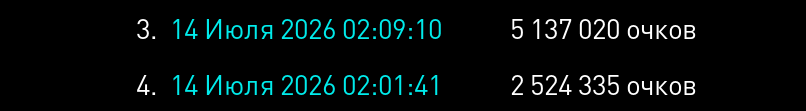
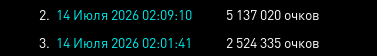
- 3. 14 Июля 2026 02:09:10 5 137 020 очков
+ 2. 14 Июля 2026 02:09:10 5 137 020 очков

- 4. 14 Июля 2026 02:01:41 2 524 335 очков
+ 3. 14 Июля 2026 02:01:41 2 524 335 очков
